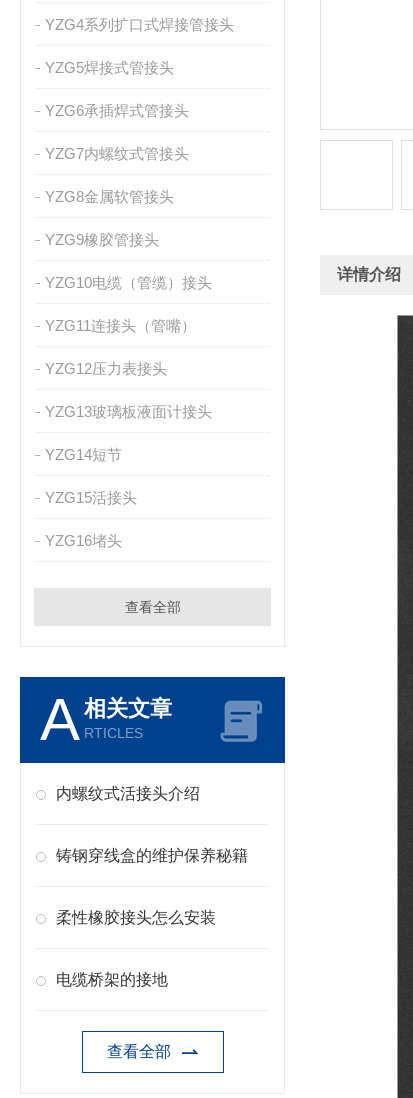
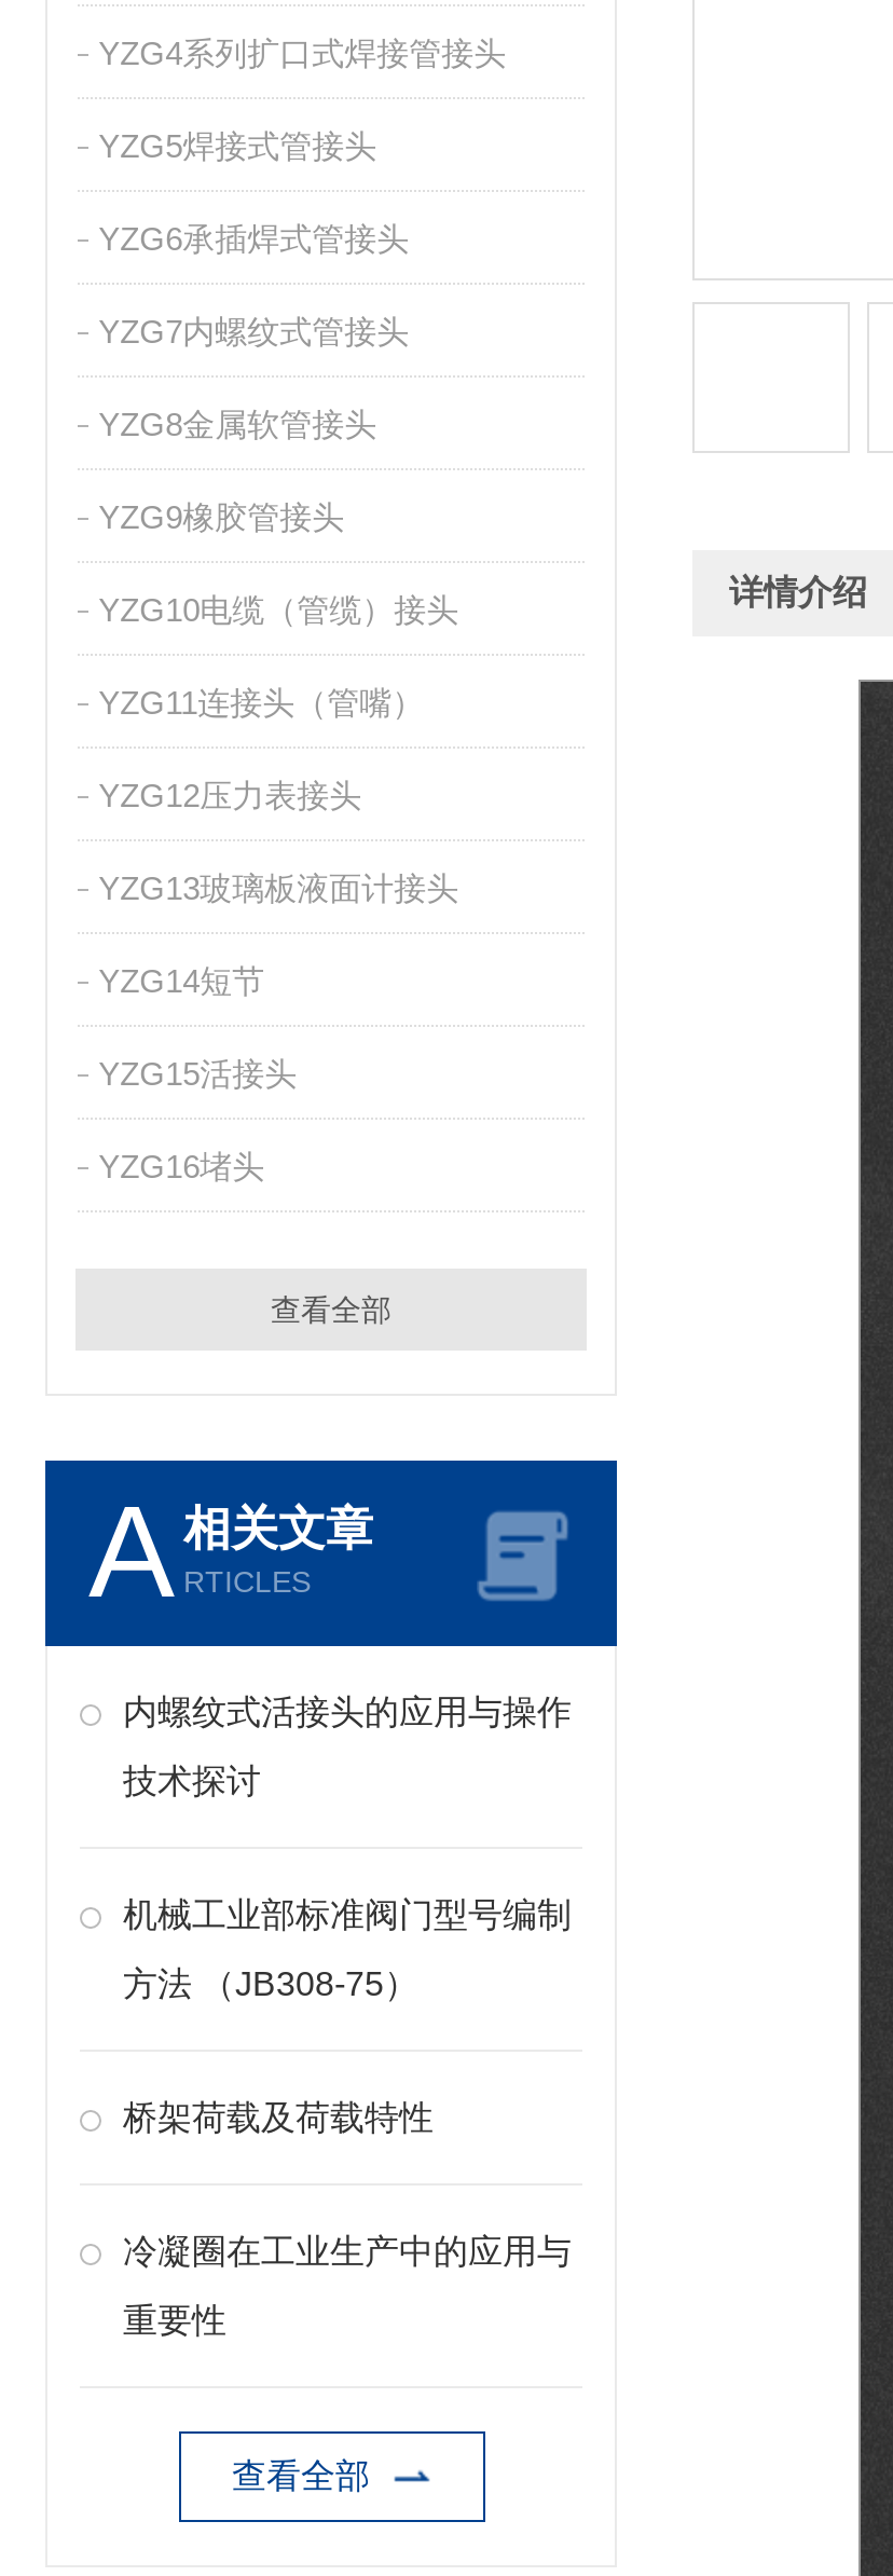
- 内螺纹式活接头介绍
+ 内螺纹式活接头的应用与操作
+ 技术探讨

- 铸钢穿线盒的维护保养秘籍
+ 机械工业部标准阀门型号编制
+ 方法 （JB308-75）

- 柔性橡胶接头怎么安装
+ 桥架荷载及荷载特性

- 电缆桥架的接地
+ 冷凝圈在工业生产中的应用与
+ 重要性
